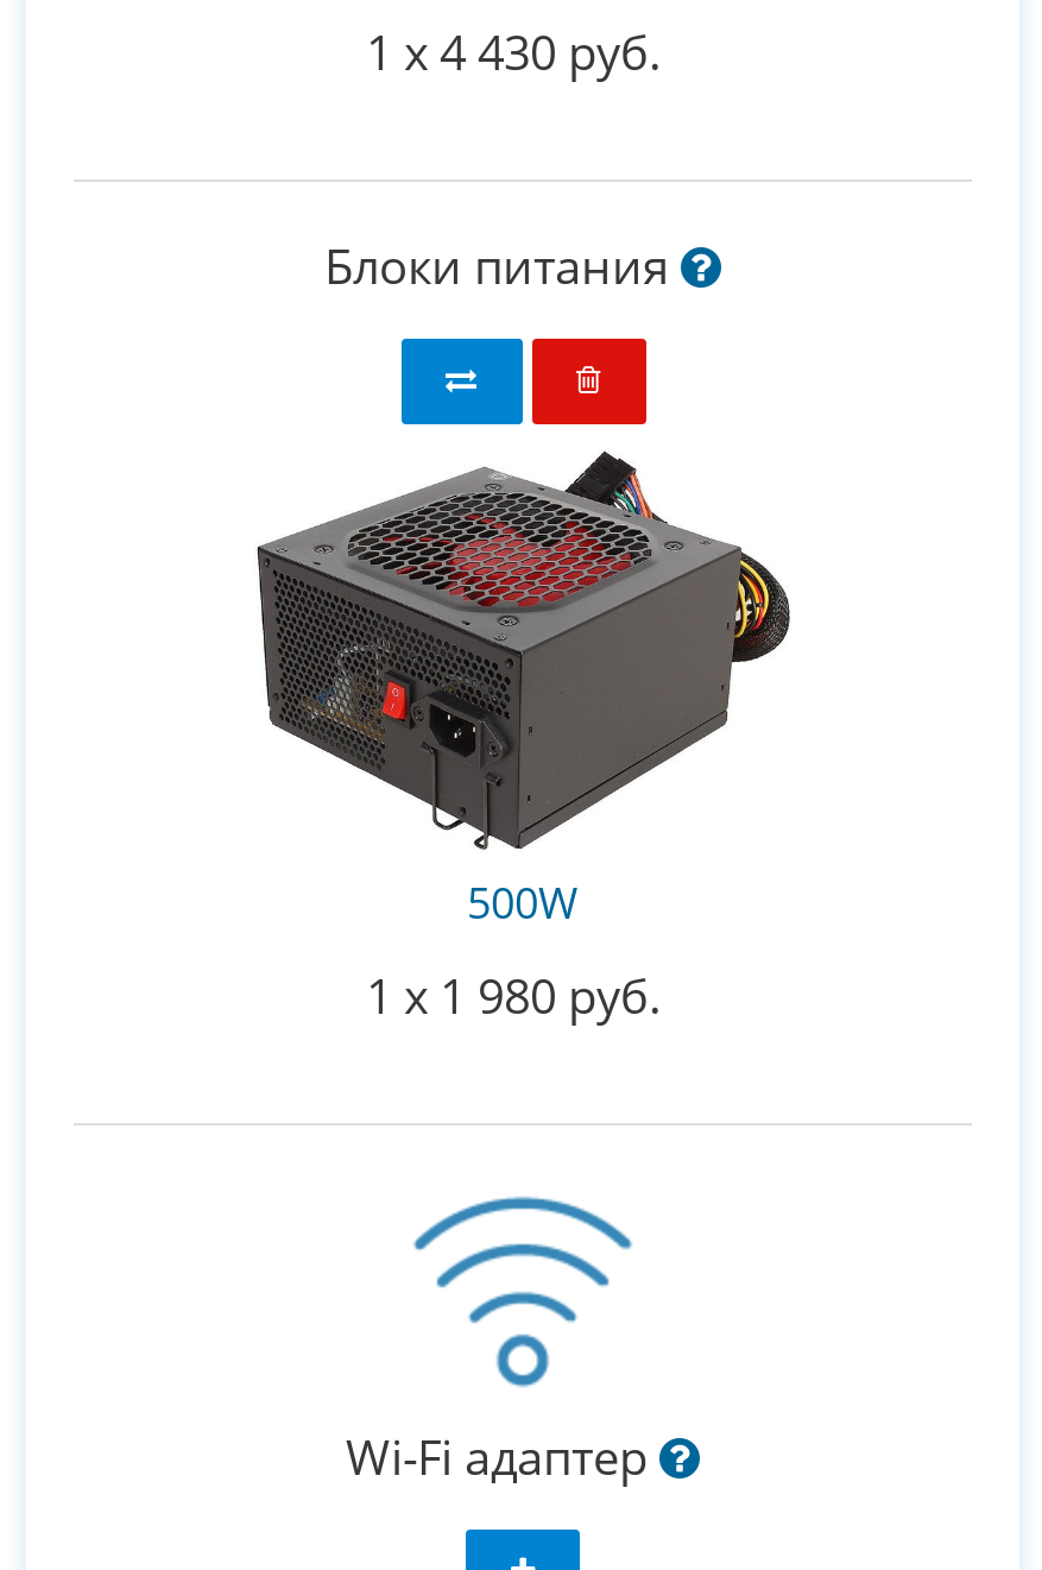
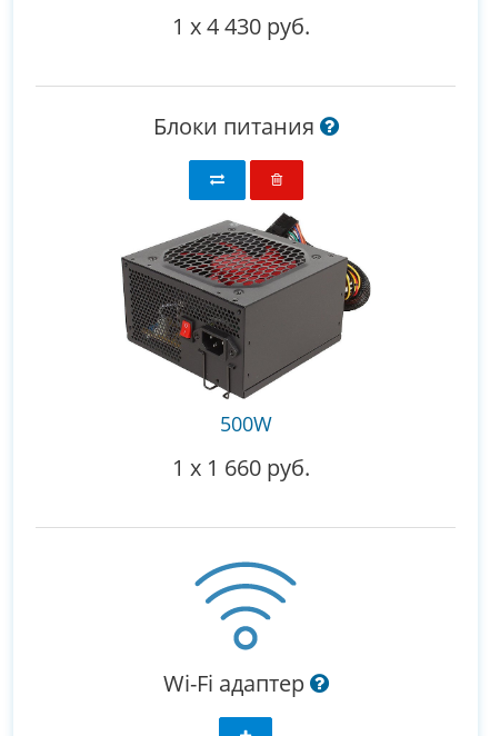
- 1 x 1 980 руб.
+ 1 x 1 660 руб.
